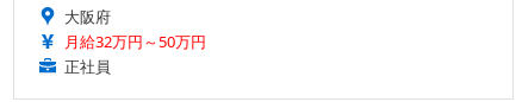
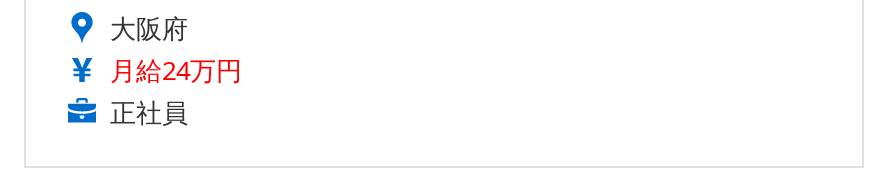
- 月給32万円～50万円
+ 月給24万円
